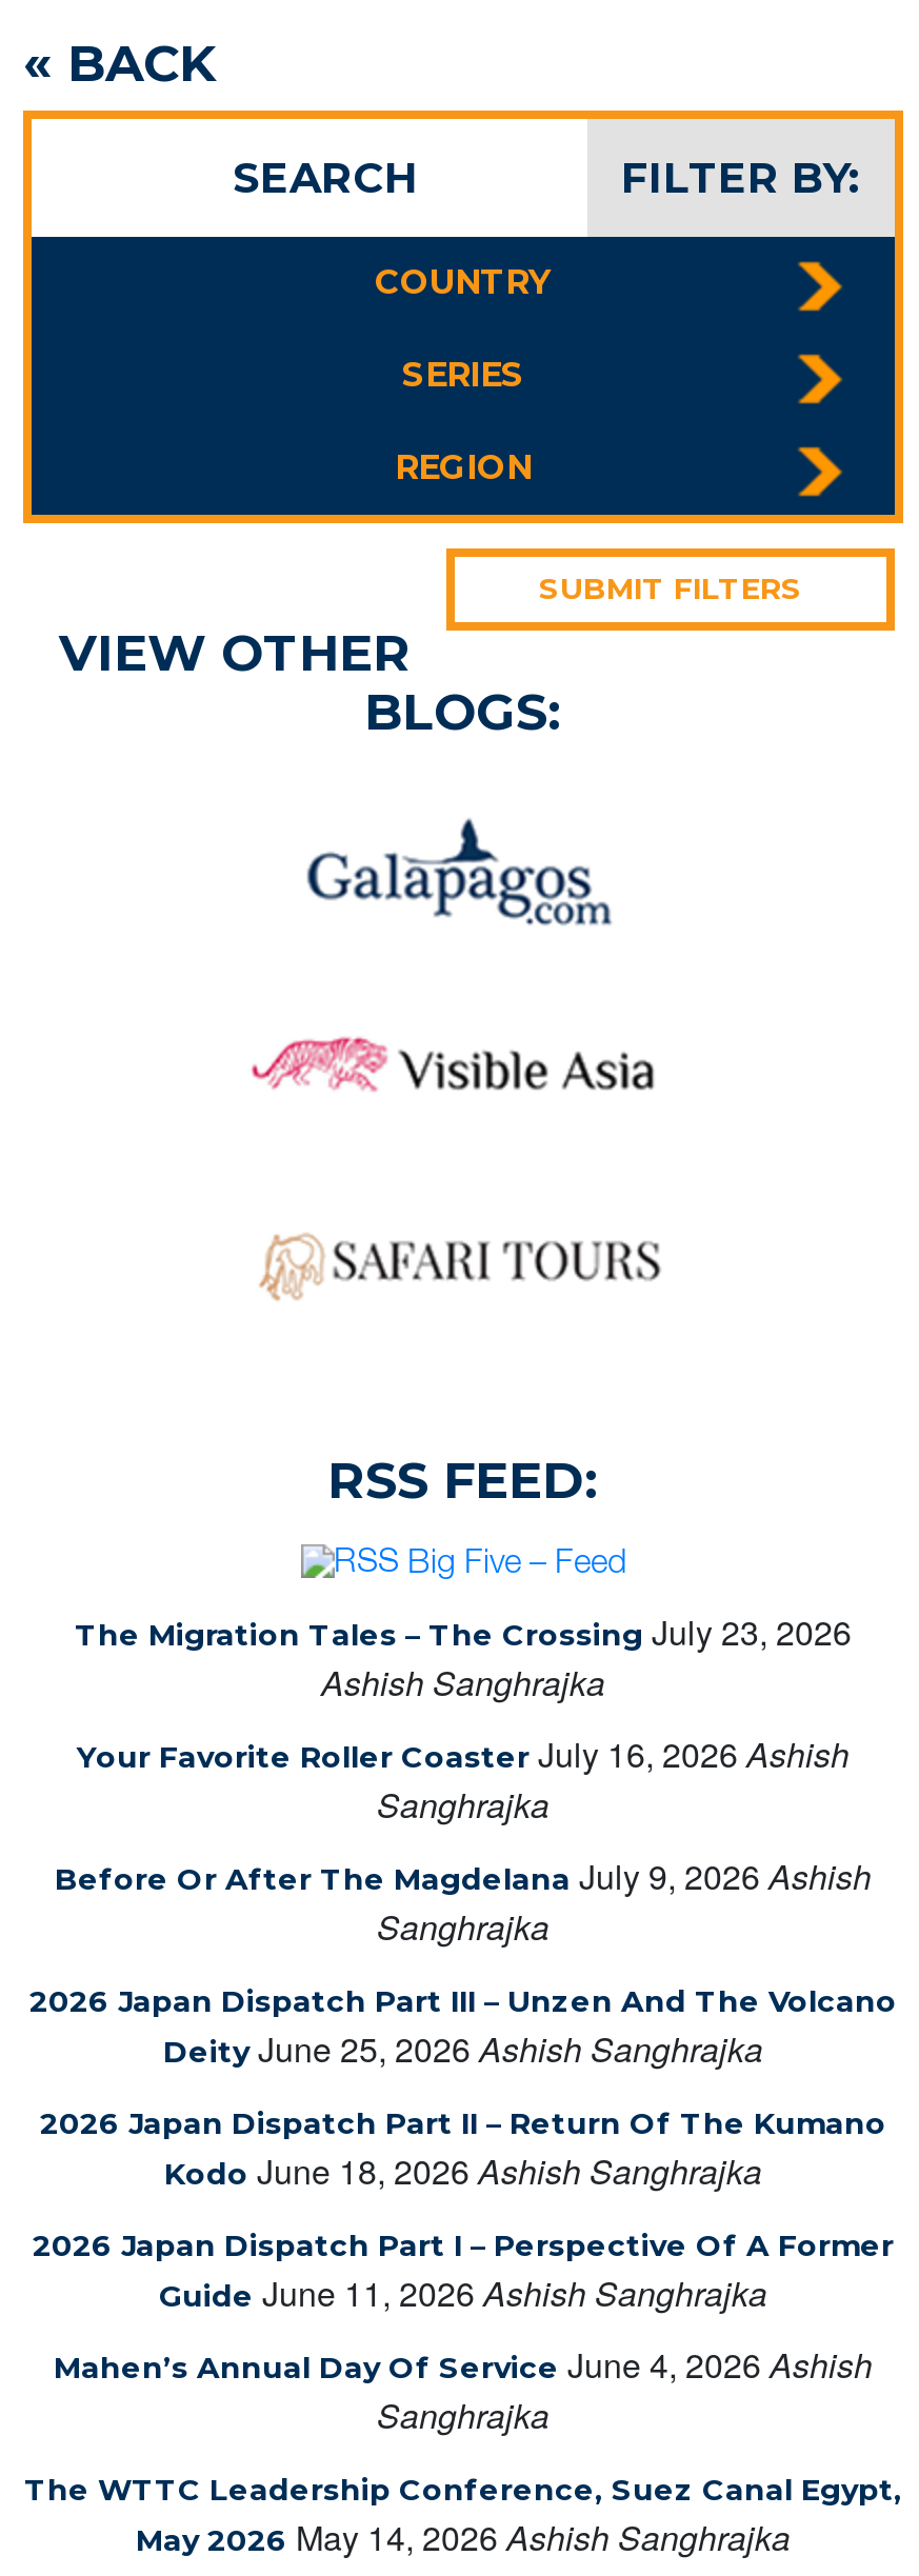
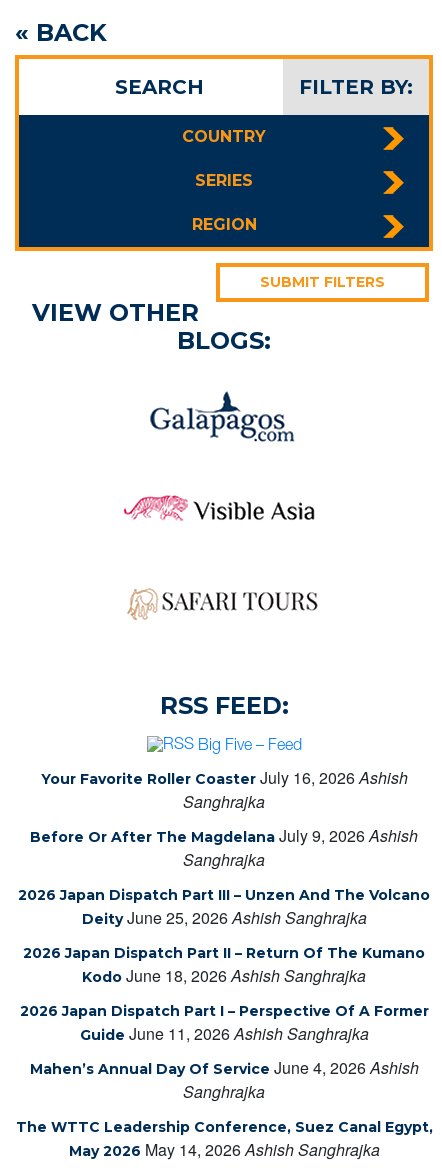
- The Migration Tales – The Crossing July 23, 2026
- Ashish Sanghrajka
